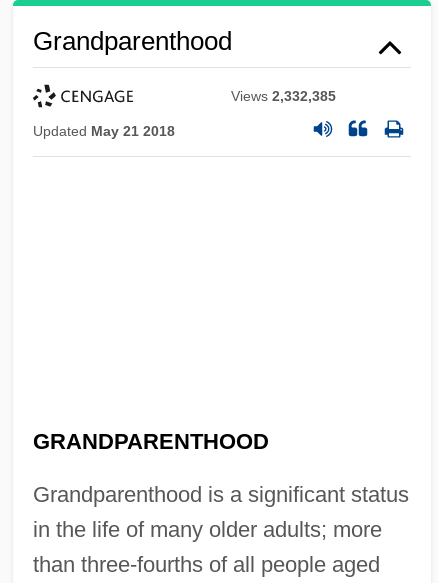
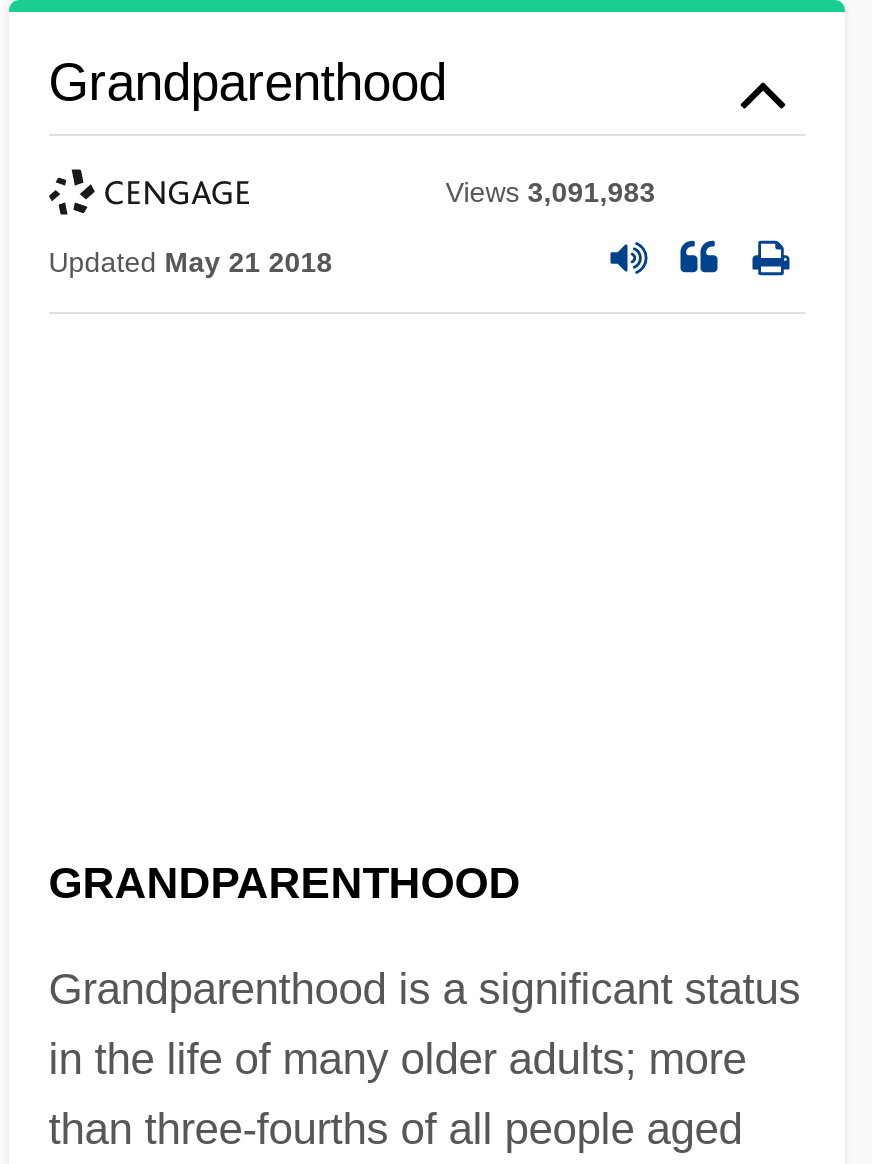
- Views 2,332,385
+ Views 3,091,983
